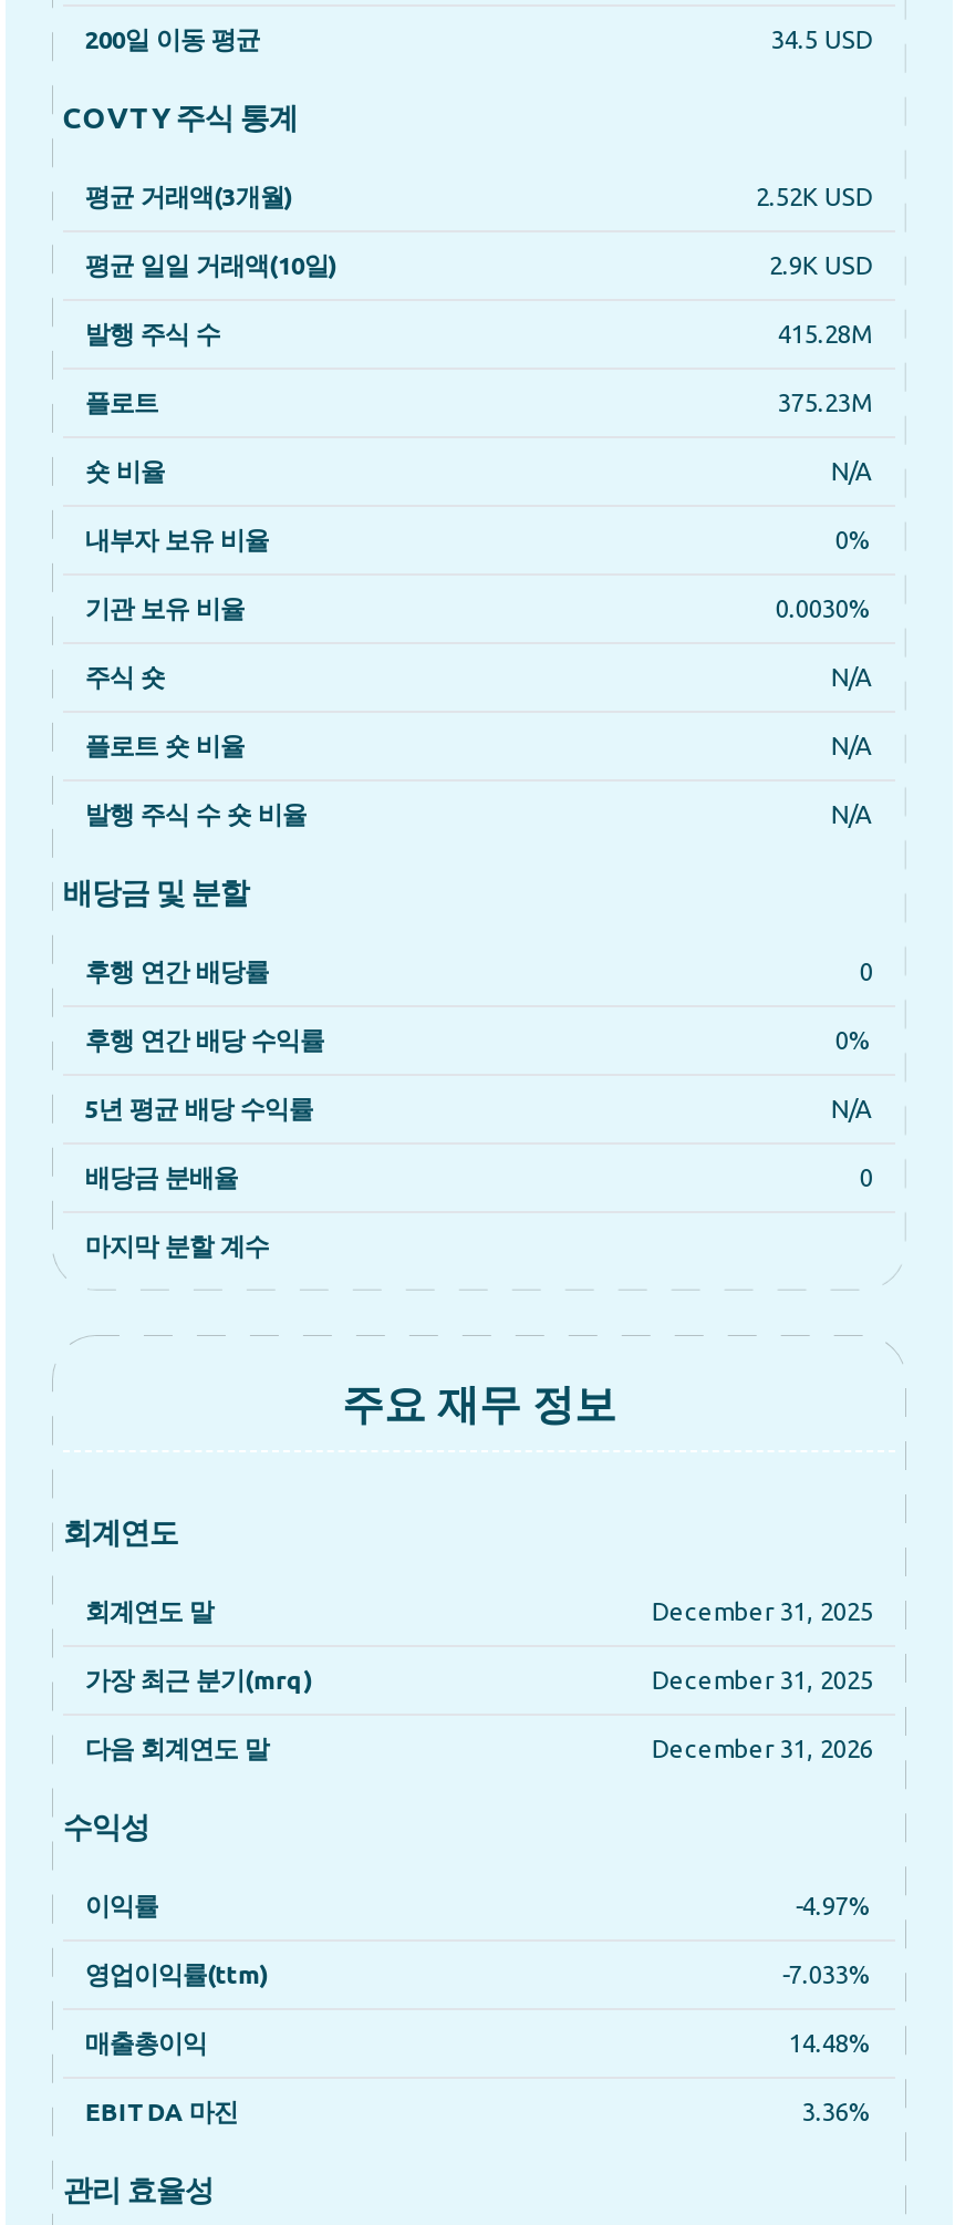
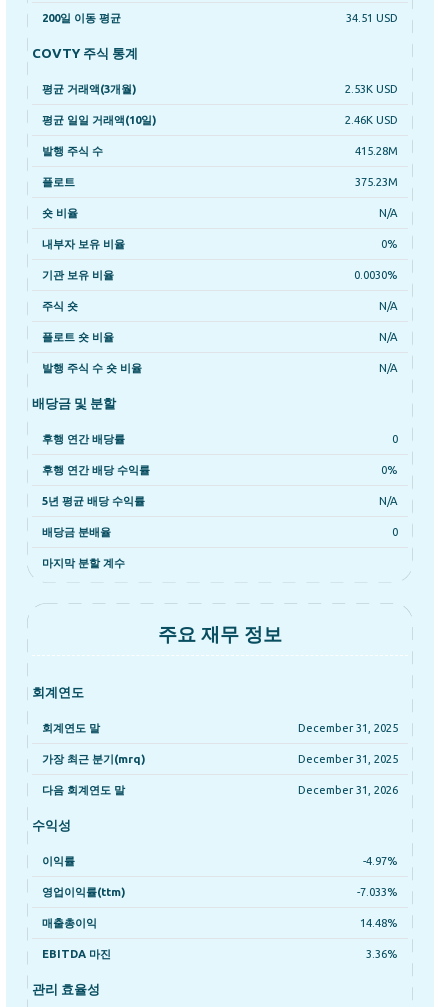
- 34.5 USD
+ 34.51 USD

- 2.52K USD
+ 2.53K USD

- 2.9K USD
+ 2.46K USD
